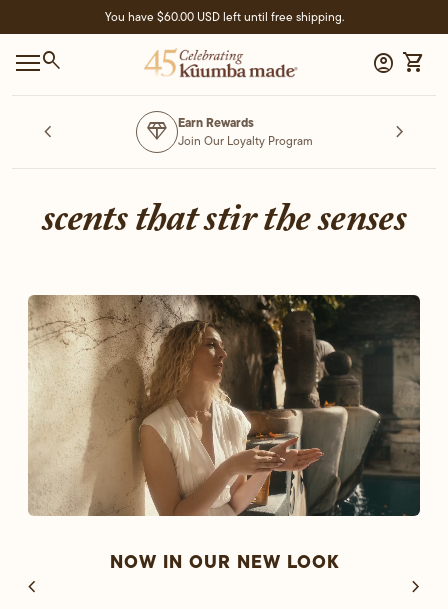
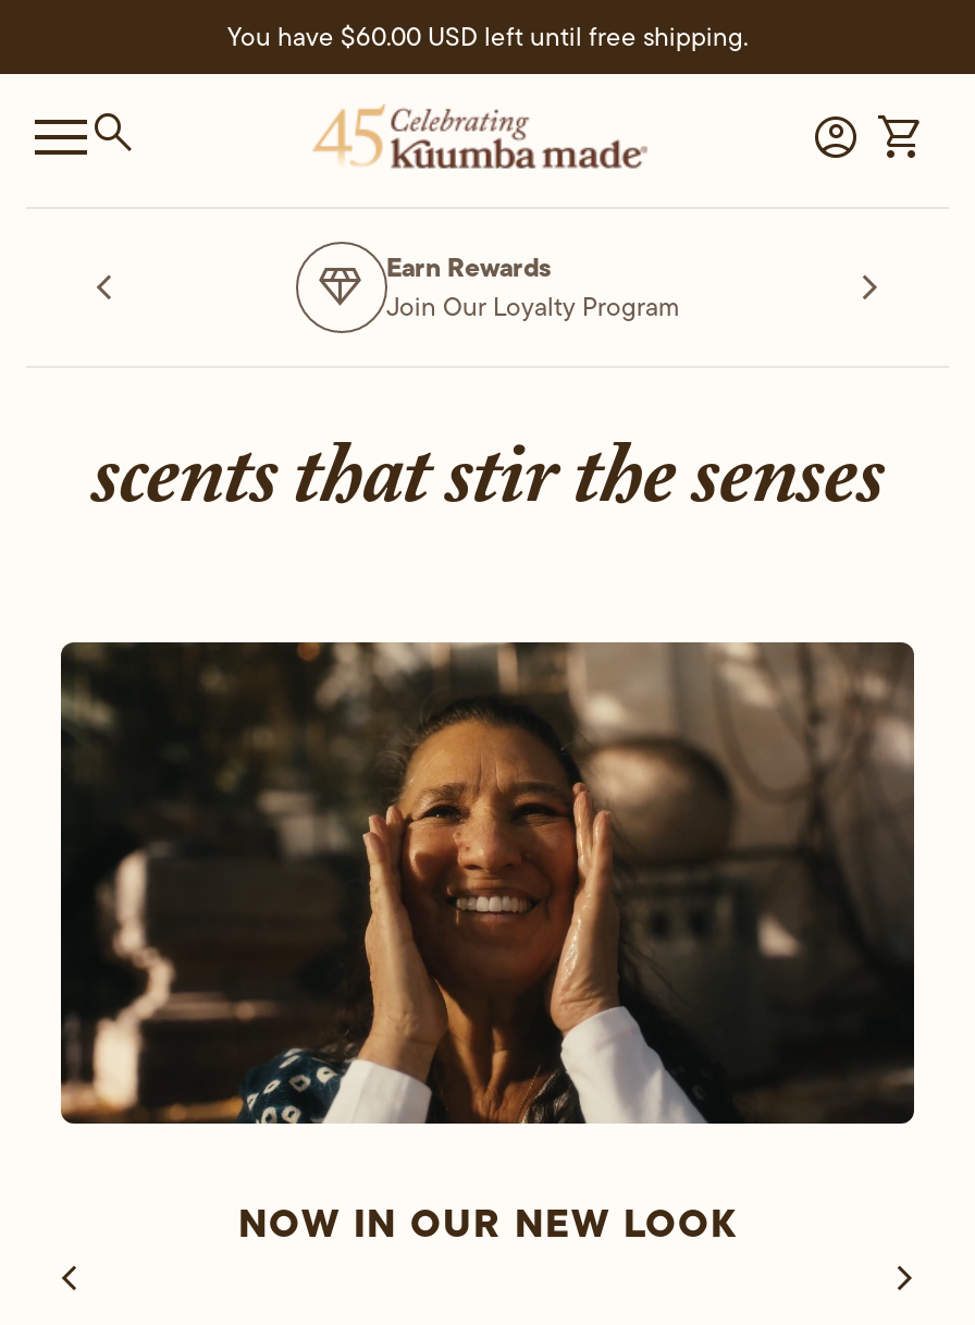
- [image]
+ [image]
